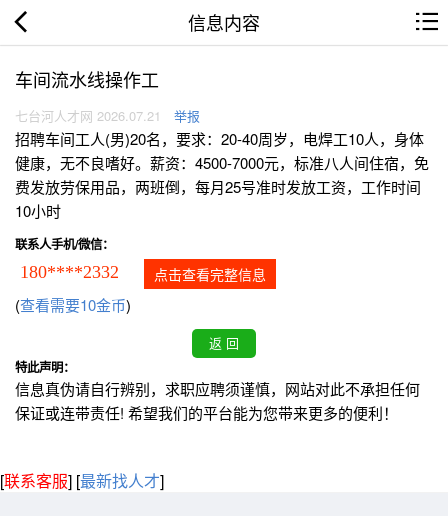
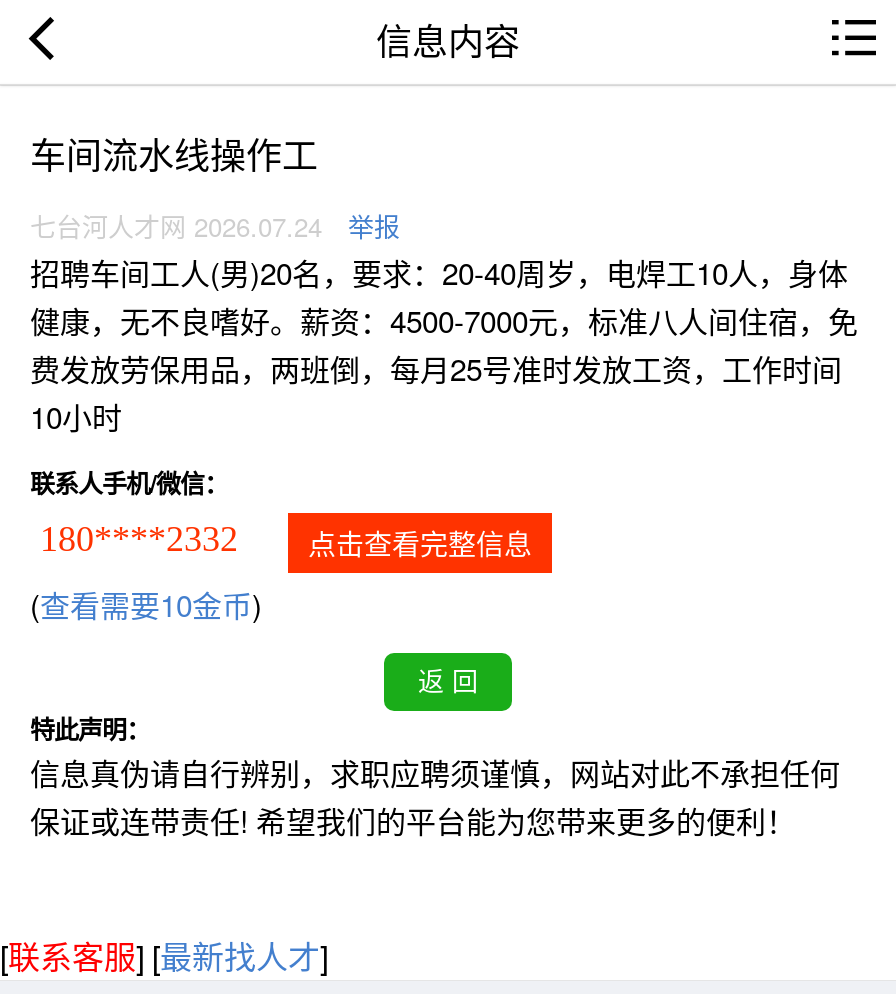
- 七台河人才网 2026.07.21
+ 七台河人才网 2026.07.24
